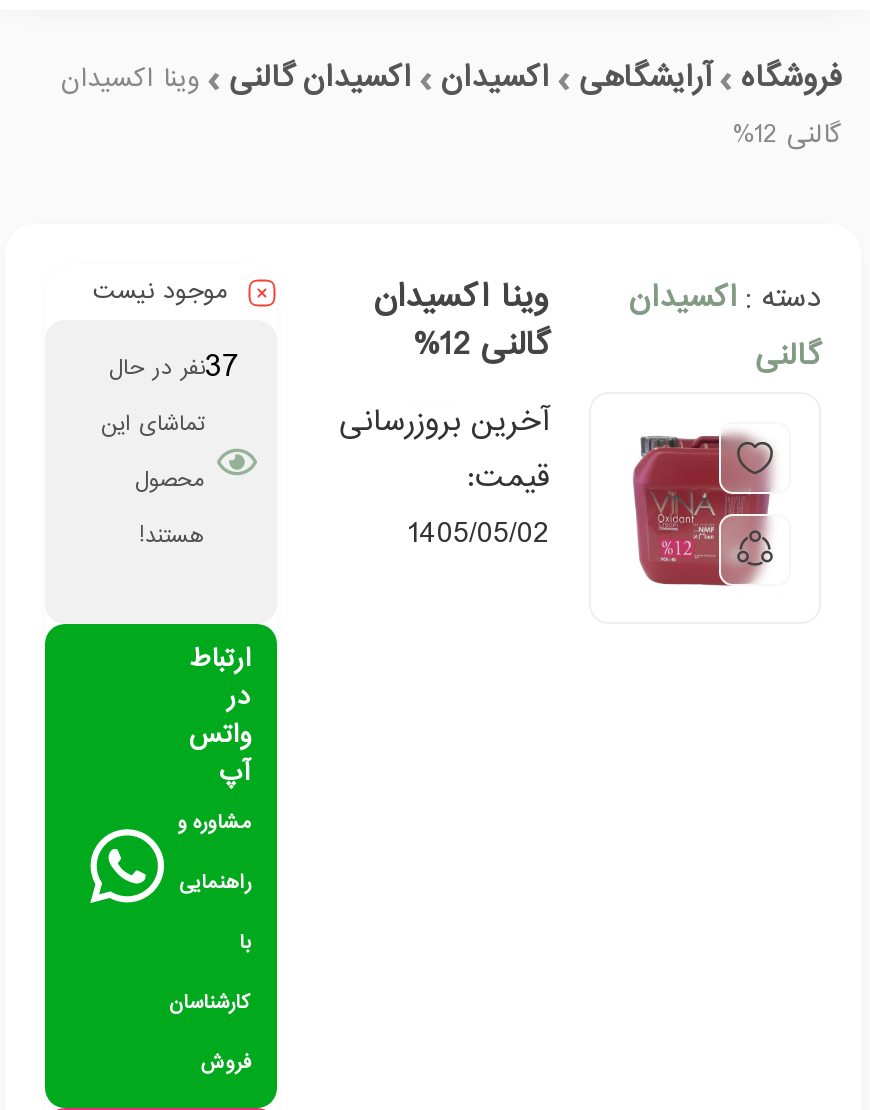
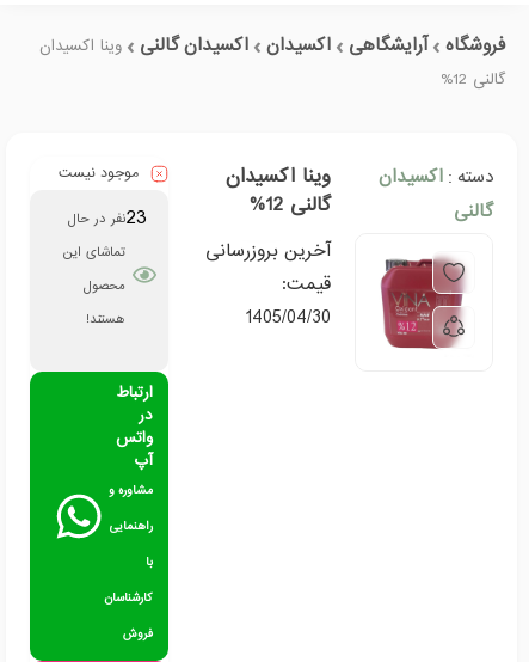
- 37نفر در حال
+ 23نفر در حال

- 1405/05/02
+ 1405/04/30
